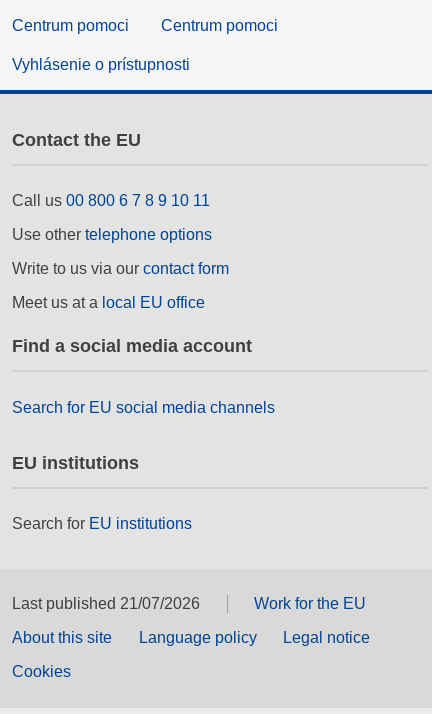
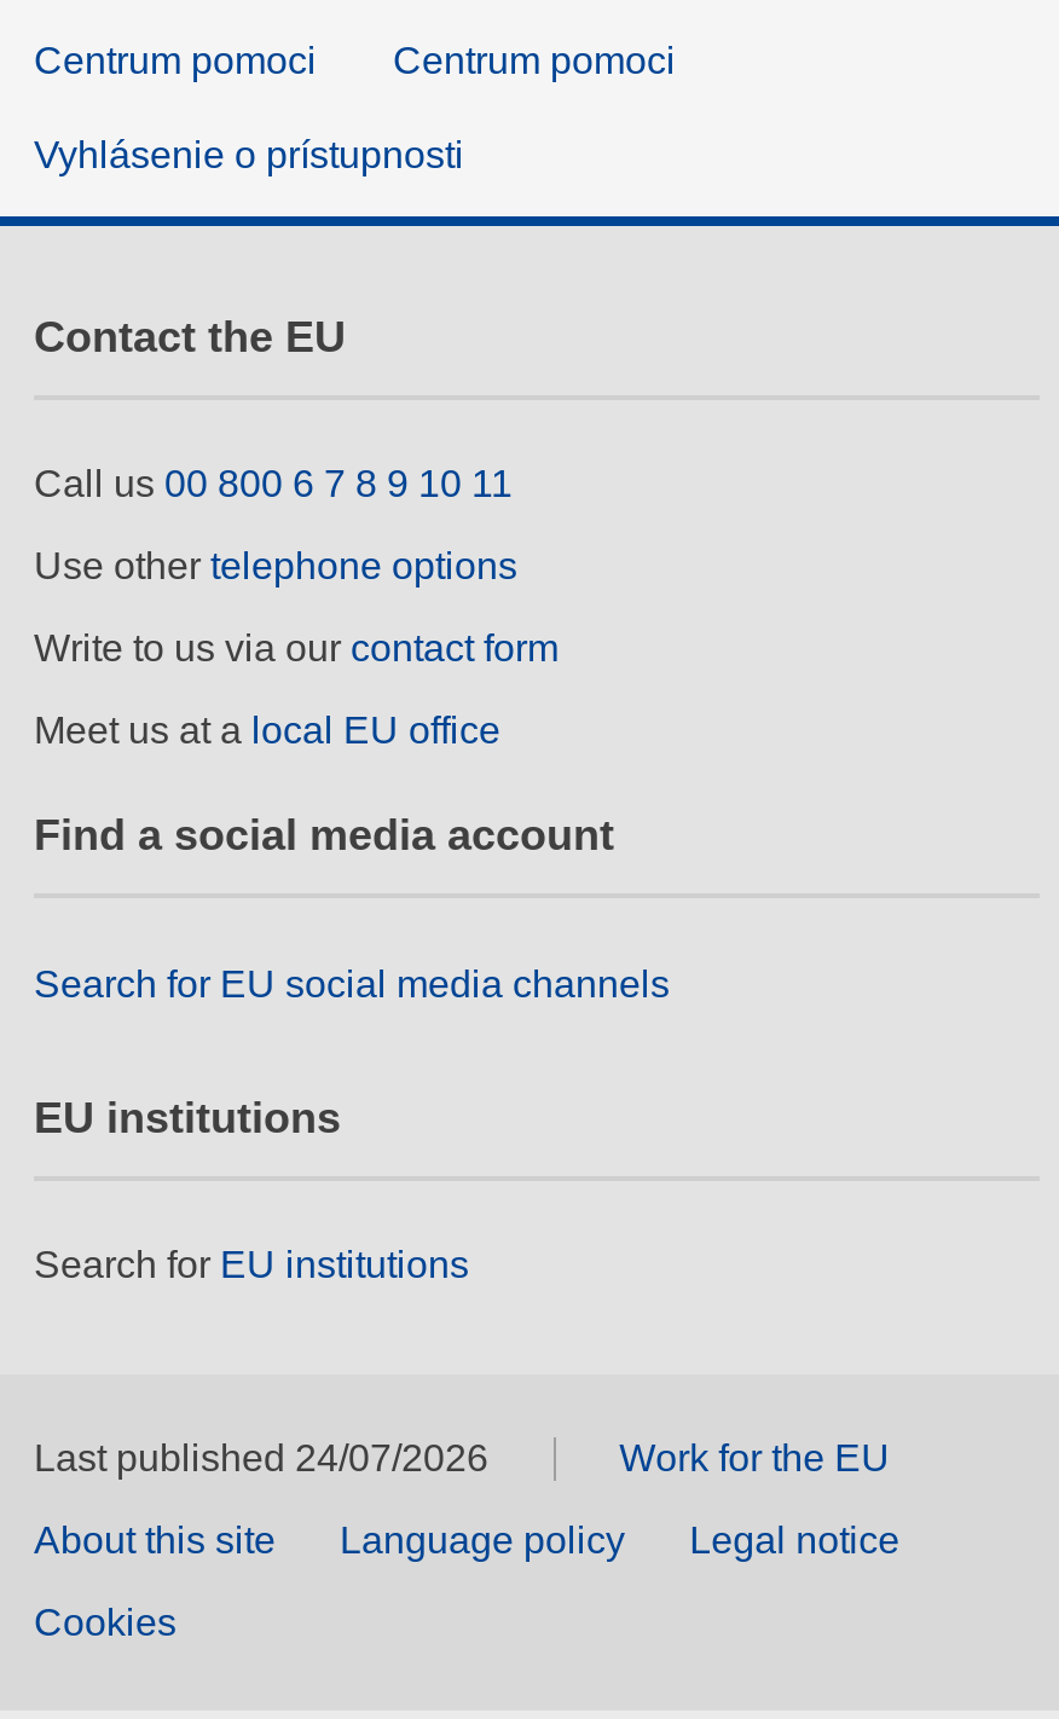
- Last published 21/07/2026
+ Last published 24/07/2026
